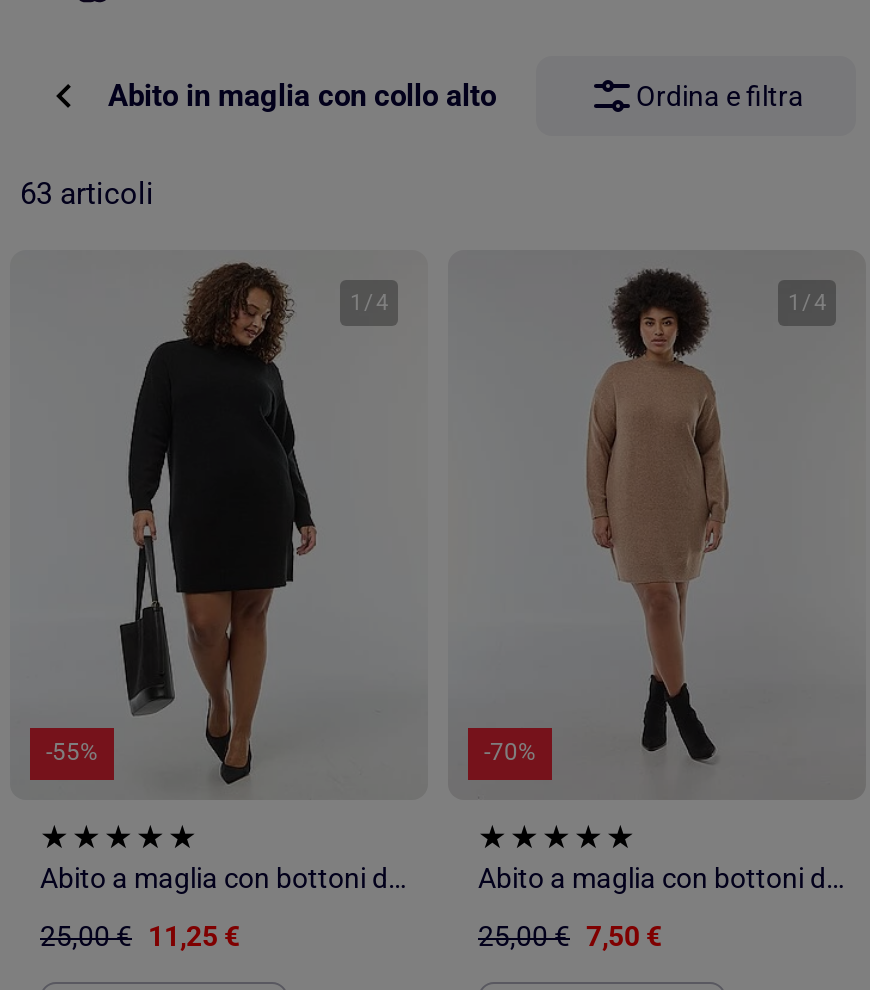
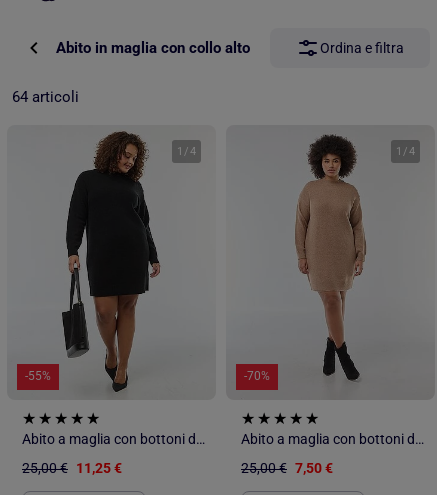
- 63 articoli
+ 64 articoli
